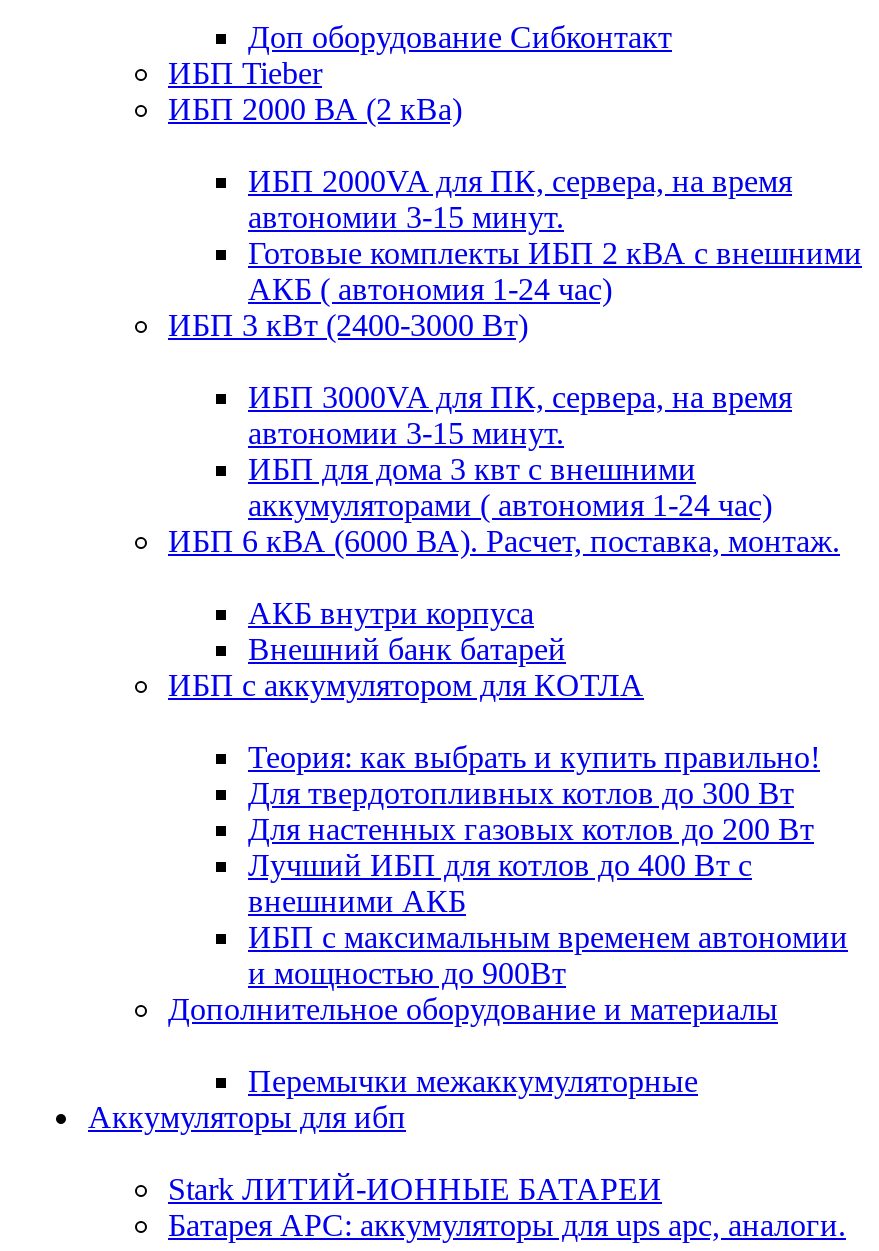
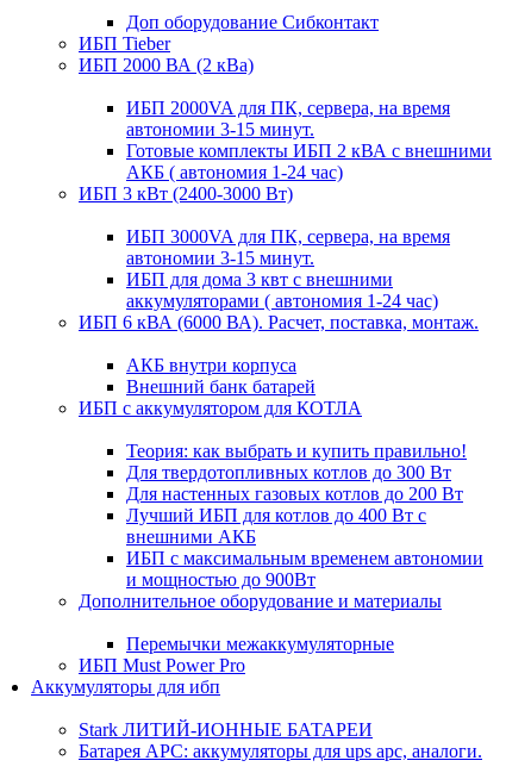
+ ИБП Must Power Pro
